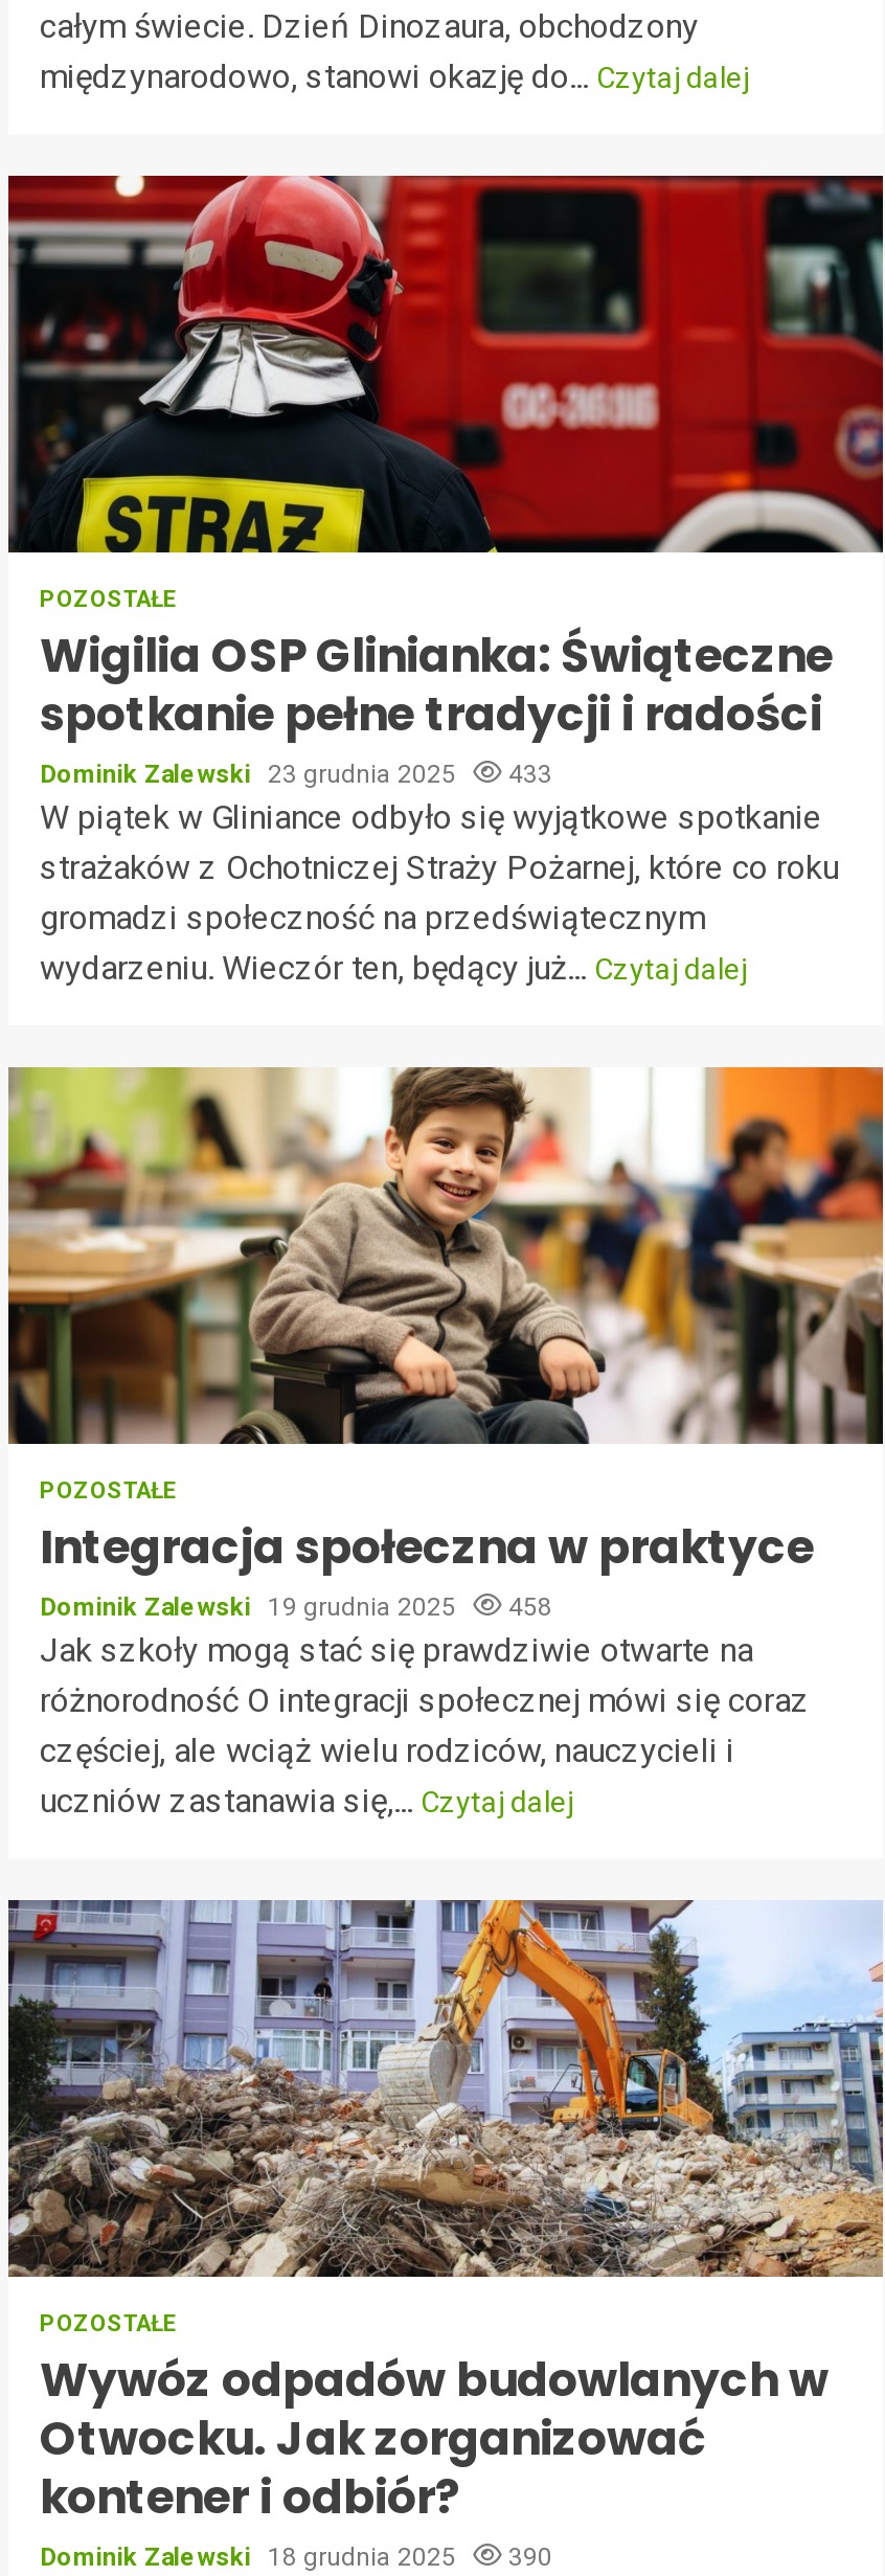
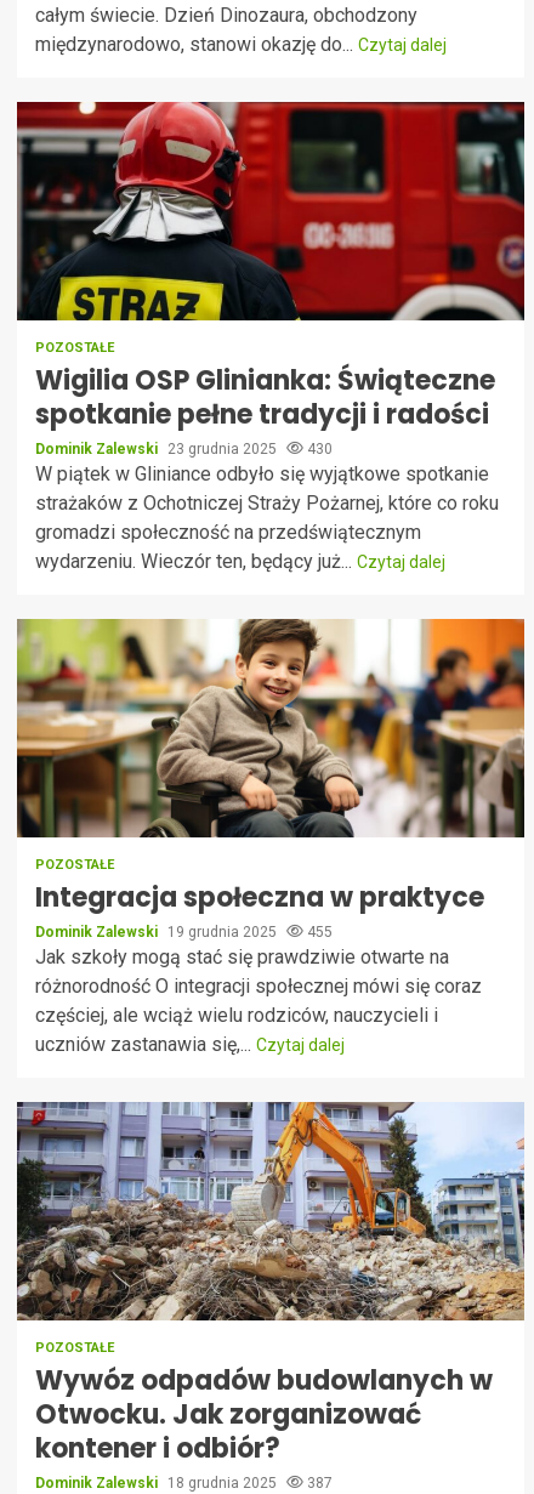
- Dominik Zalewski 23 grudnia 2025 433
+ Dominik Zalewski 23 grudnia 2025 430

- Dominik Zalewski 19 grudnia 2025 458
+ Dominik Zalewski 19 grudnia 2025 455

- Dominik Zalewski 18 grudnia 2025 390
+ Dominik Zalewski 18 grudnia 2025 387
